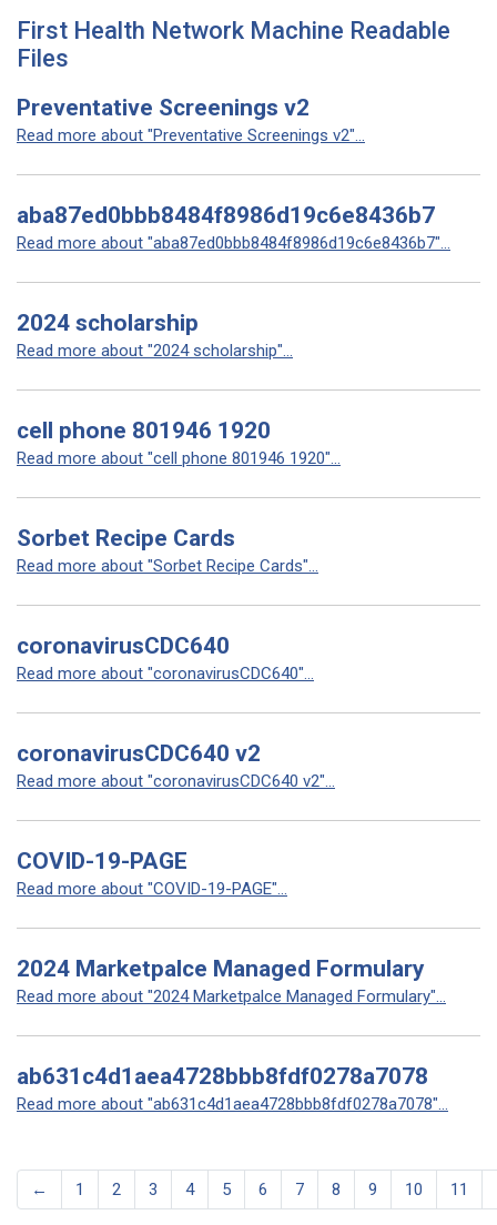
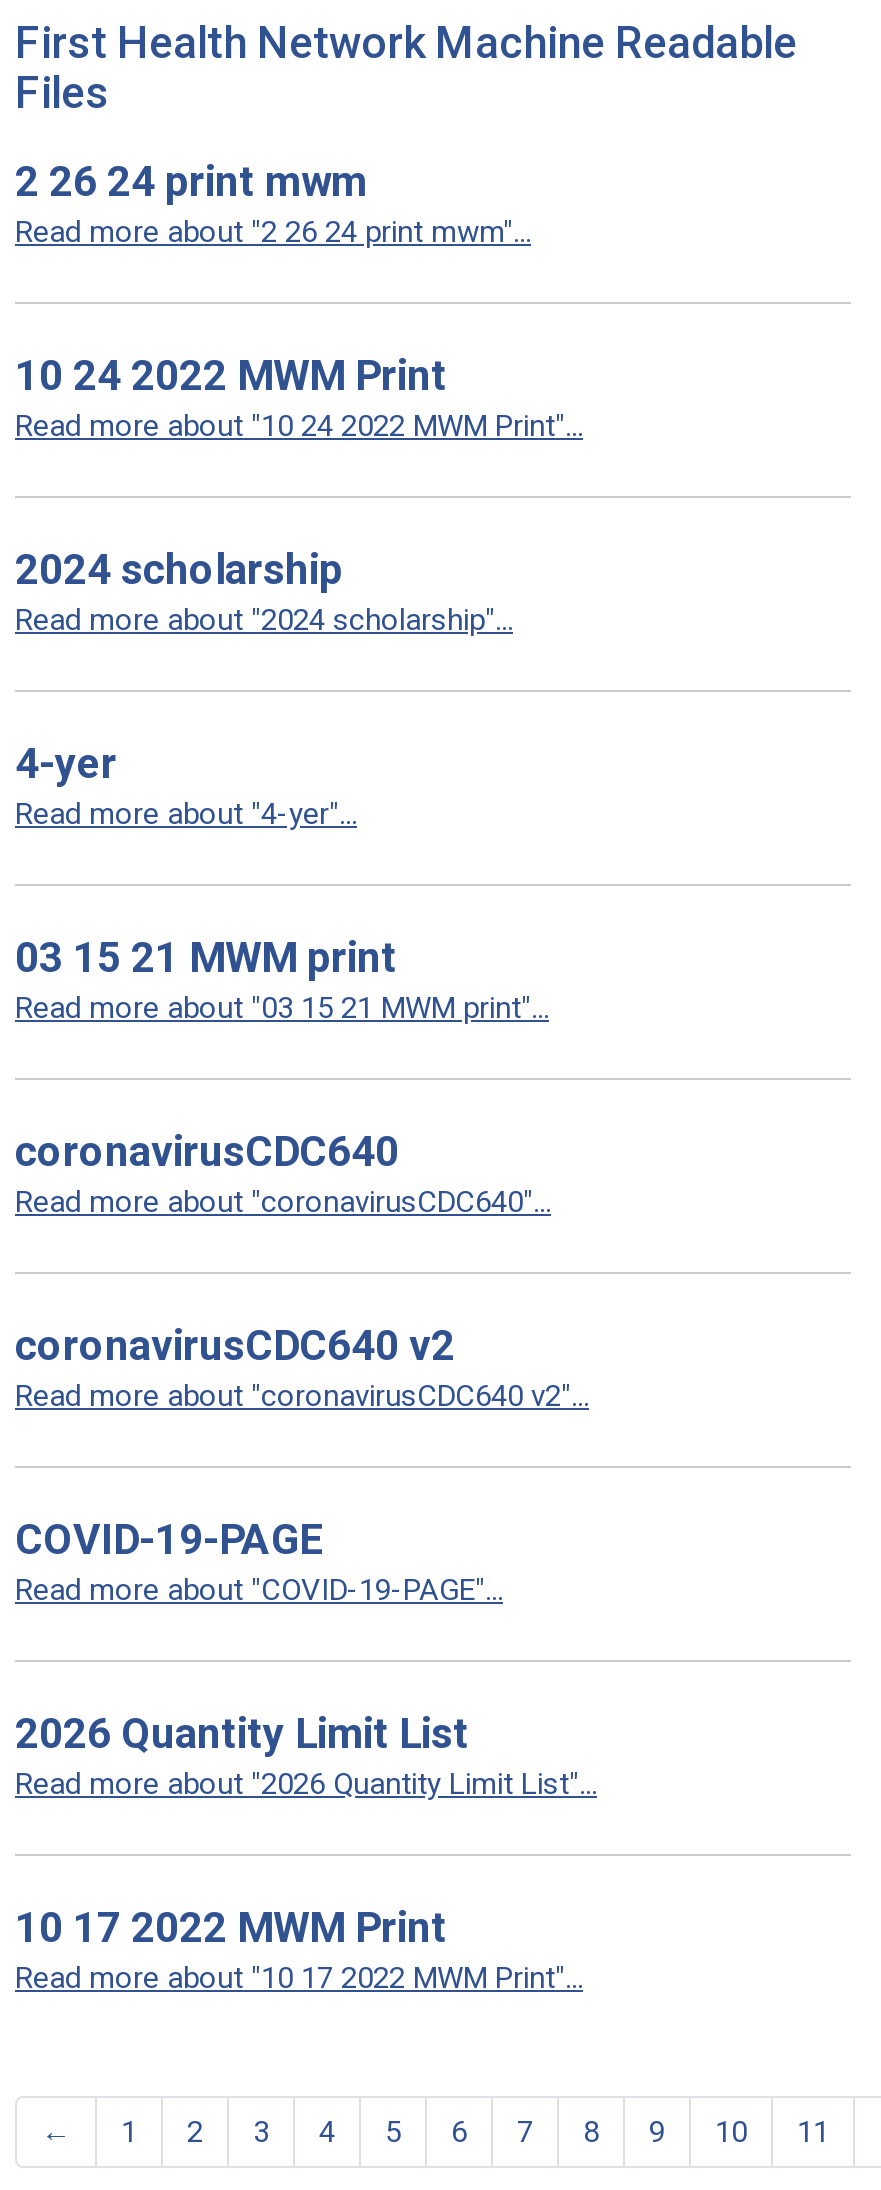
- Preventative Screenings v2
- Read more about "Preventative Screenings v2"...
+ 2 26 24 print mwm
+ Read more about "2 26 24 print mwm"...

- aba87ed0bbb8484f8986d19c6e8436b7
- Read more about "aba87ed0bbb8484f8986d19c6e8436b7"...
+ 10 24 2022 MWM Print
+ Read more about "10 24 2022 MWM Print"...

- cell phone 801946 1920
- Read more about "cell phone 801946 1920"...
+ 4-yer
+ Read more about "4-yer"...

- Sorbet Recipe Cards
- Read more about "Sorbet Recipe Cards"...
+ 03 15 21 MWM print
+ Read more about "03 15 21 MWM print"...

- 2024 Marketpalce Managed Formulary
- Read more about "2024 Marketpalce Managed Formulary"...
+ 2026 Quantity Limit List
+ Read more about "2026 Quantity Limit List"...

- ab631c4d1aea4728bbb8fdf0278a7078
- Read more about "ab631c4d1aea4728bbb8fdf0278a7078"...
+ 10 17 2022 MWM Print
+ Read more about "10 17 2022 MWM Print"...
